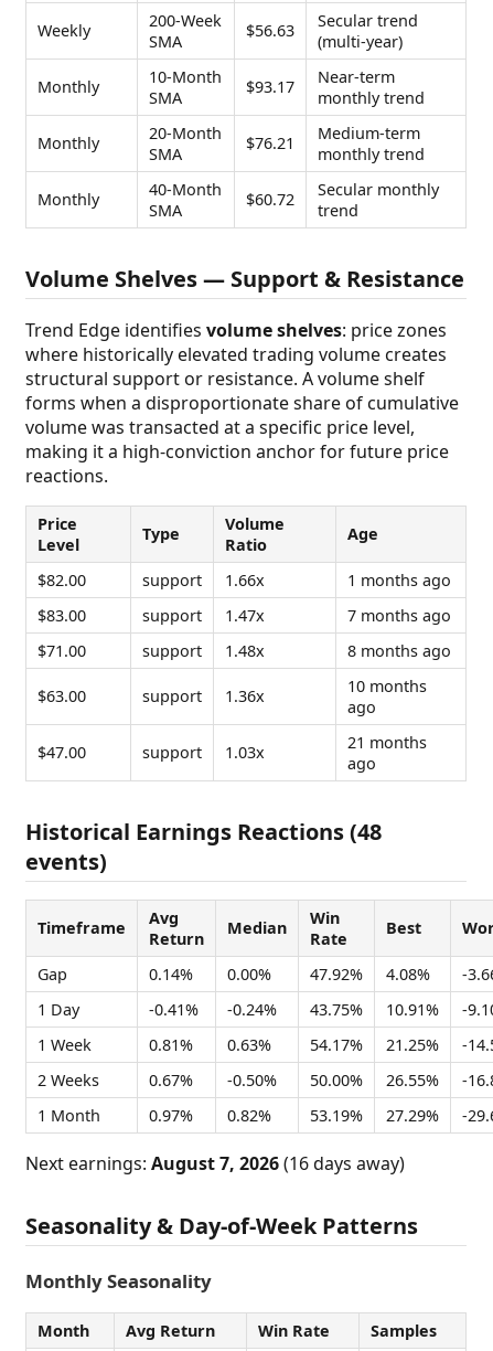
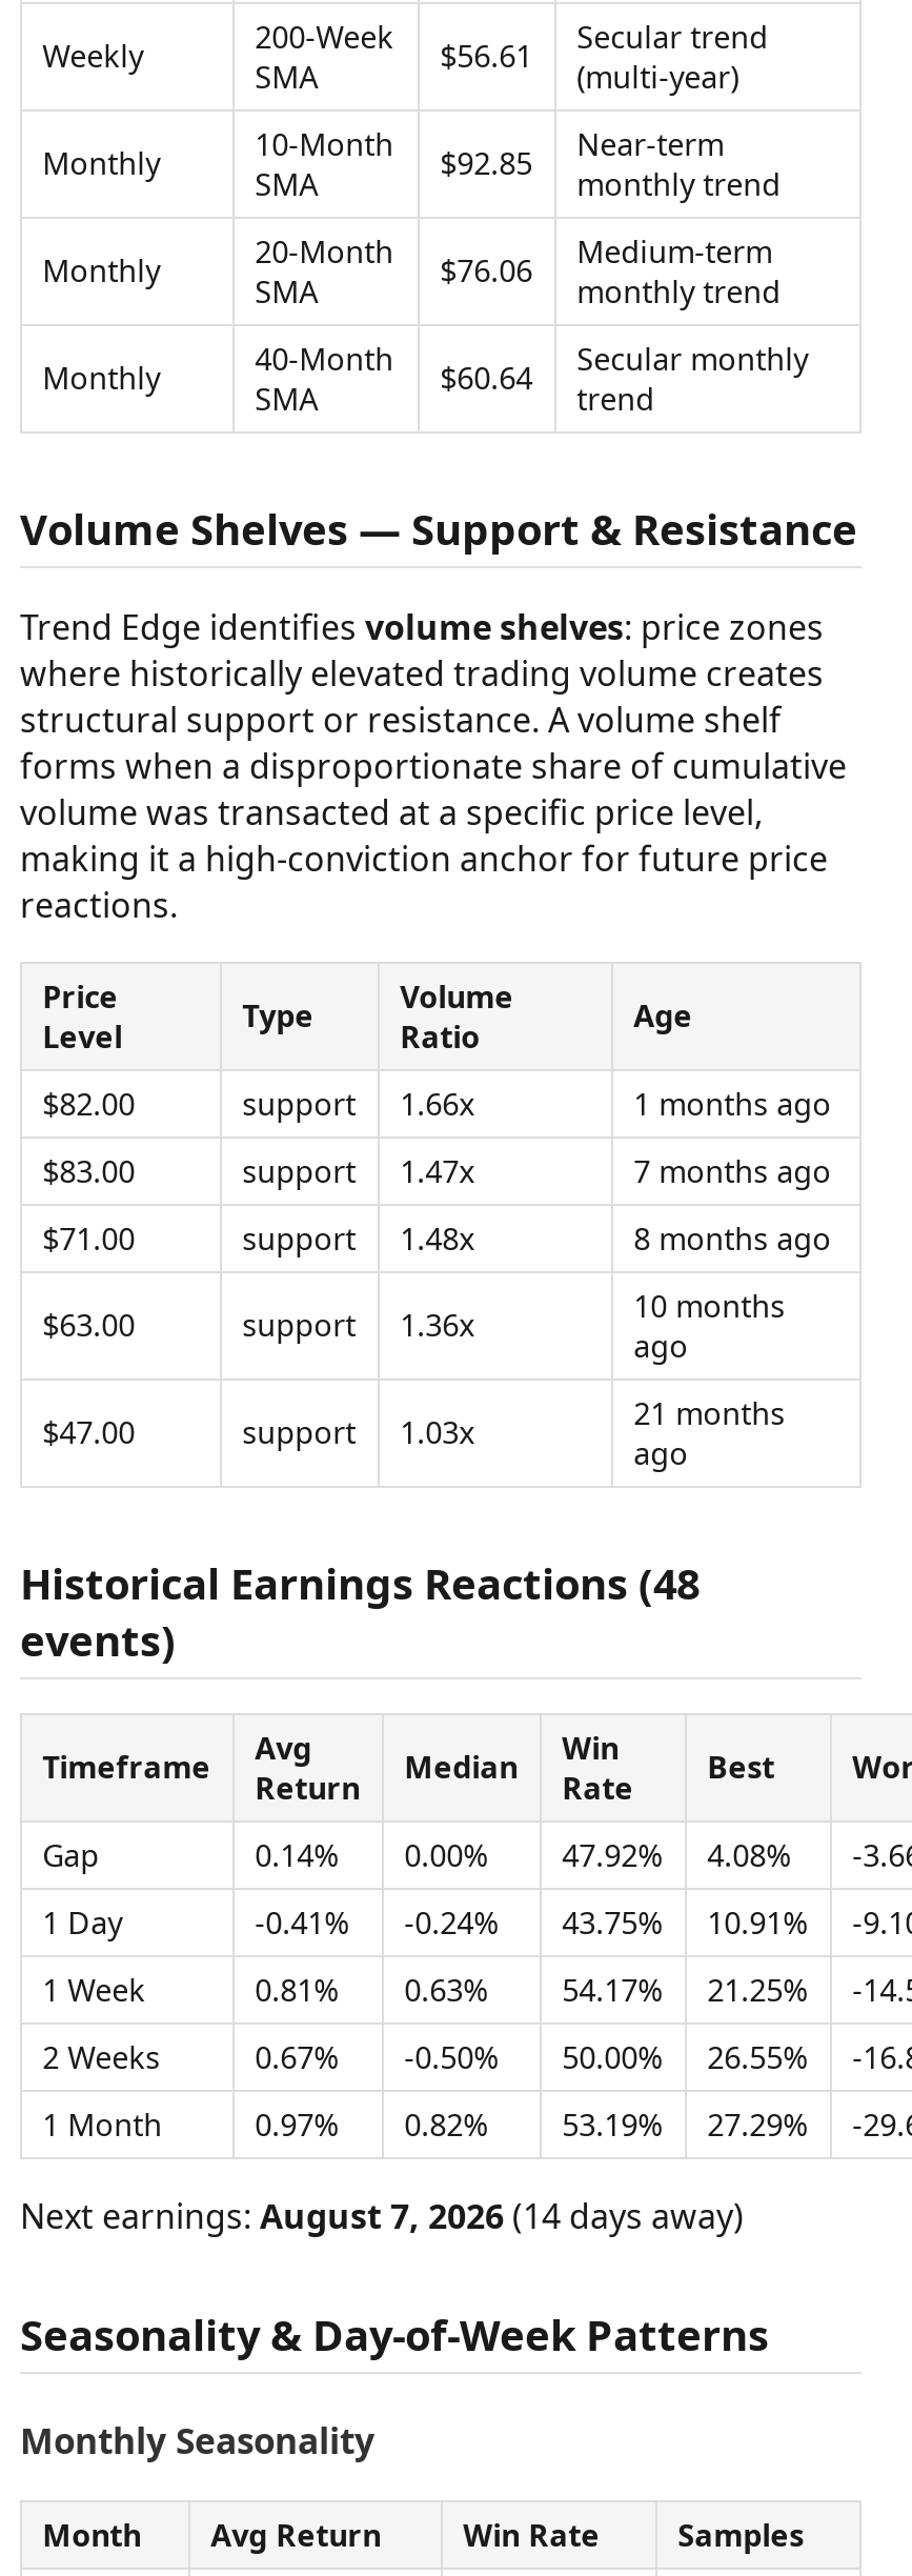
- 200-Week $56.63 Secular trend
+ 200-Week $56.61 Secular trend

- 10-Month $93.17 Near-term
+ 10-Month $92.85 Near-term

- 20-Month $76.21 Medium-term
+ 20-Month $76.06 Medium-term

- 40-Month $60.72 Secular monthly
+ 40-Month $60.64 Secular monthly

- Next earnings: August 7, 2026 (16 days away)
+ Next earnings: August 7, 2026 (14 days away)
